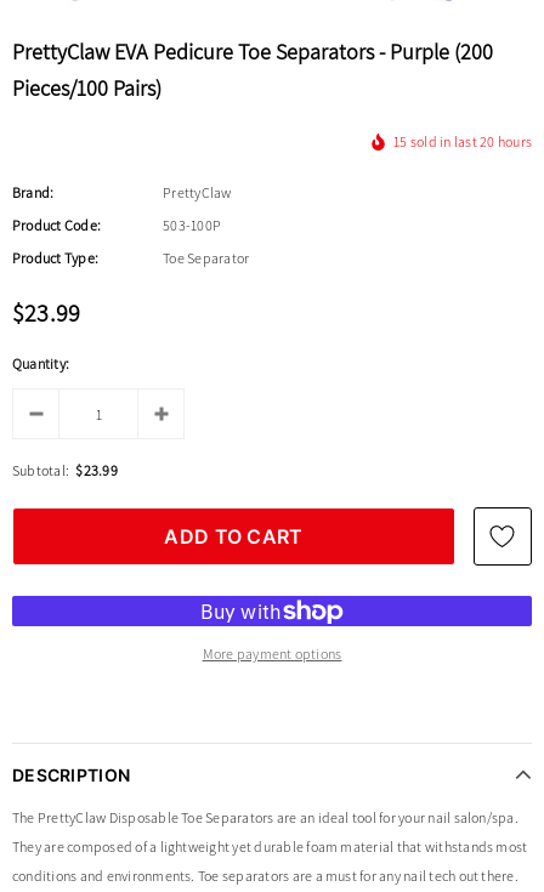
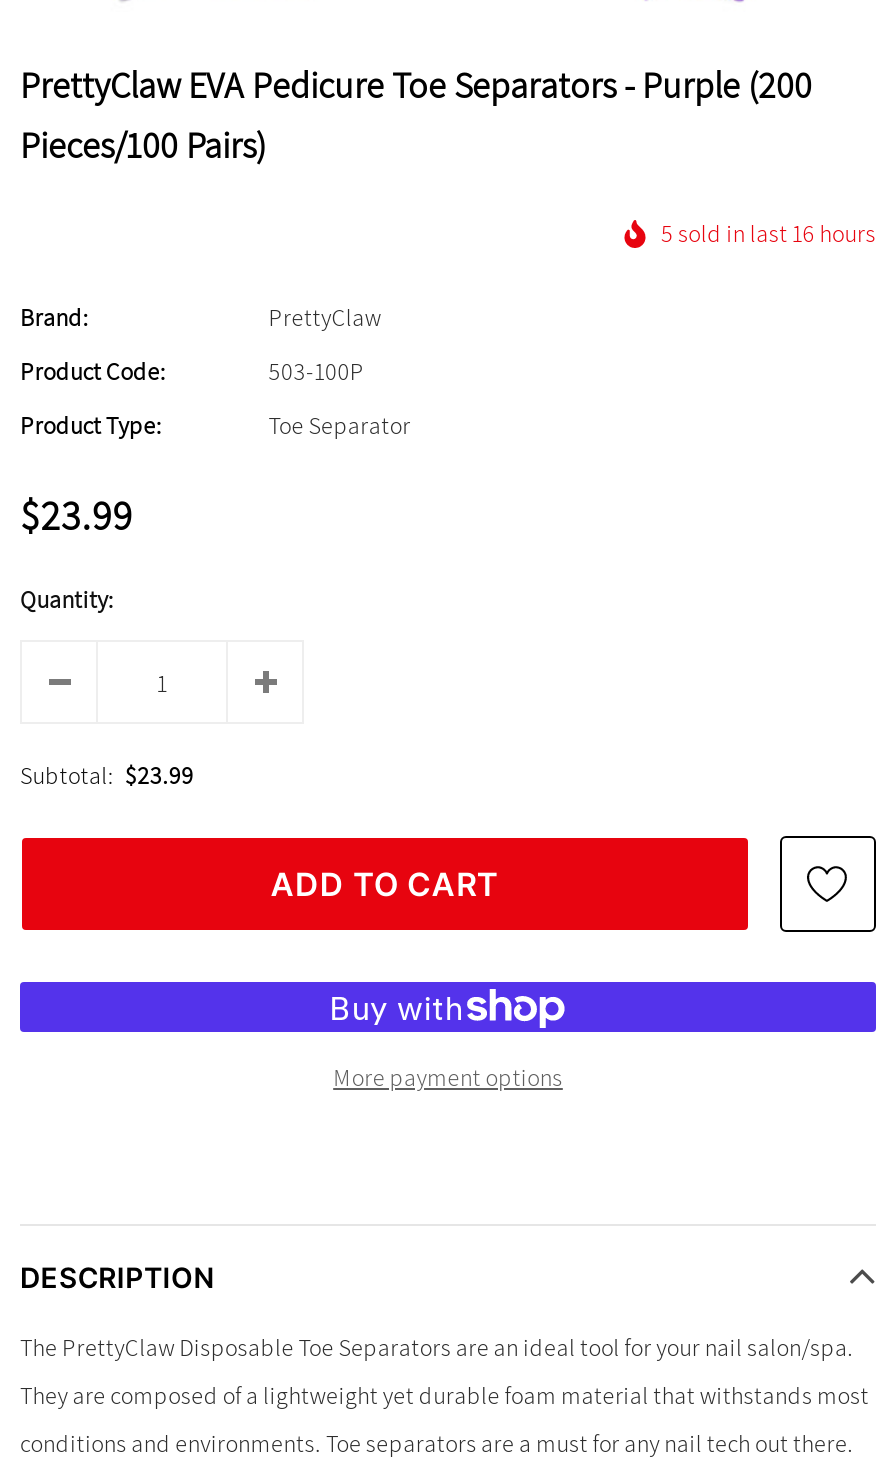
- 15 sold in last 20 hours
+ 5 sold in last 16 hours
